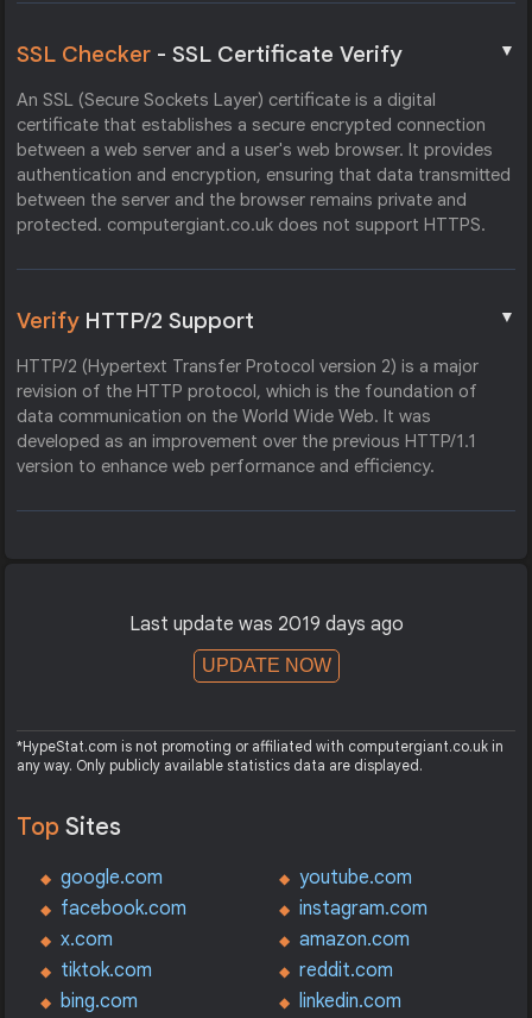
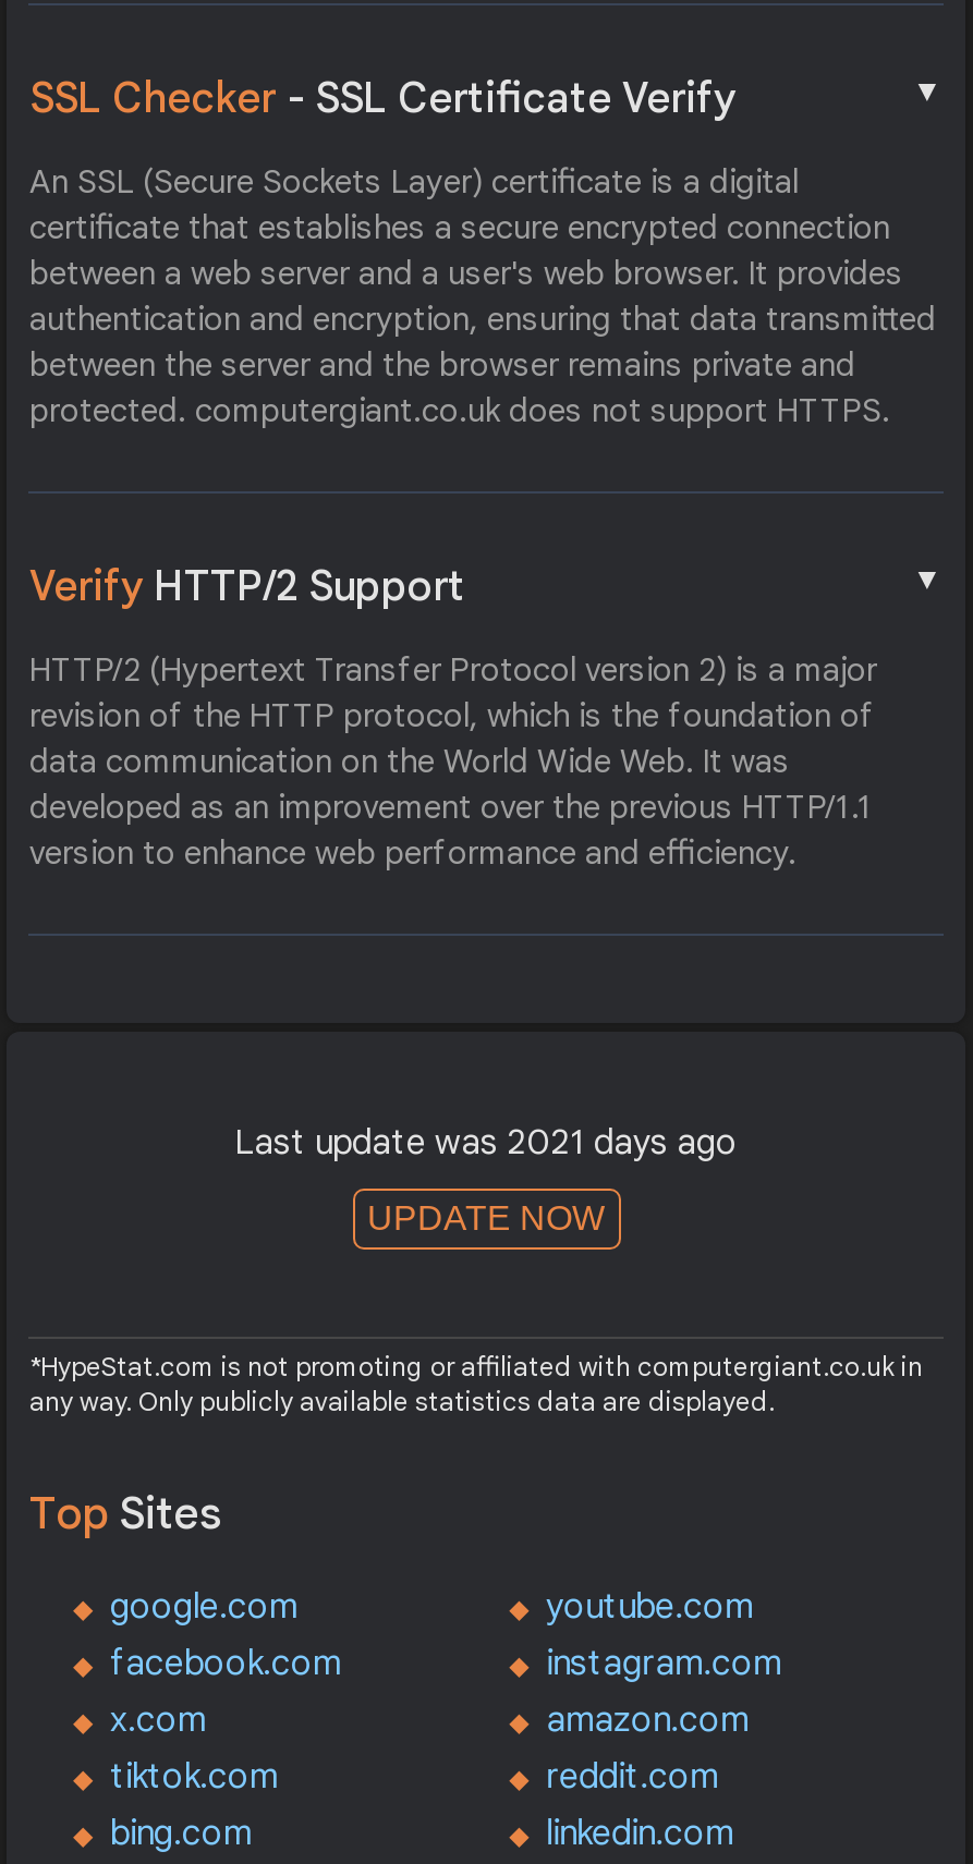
- Last update was 2019 days ago
+ Last update was 2021 days ago
